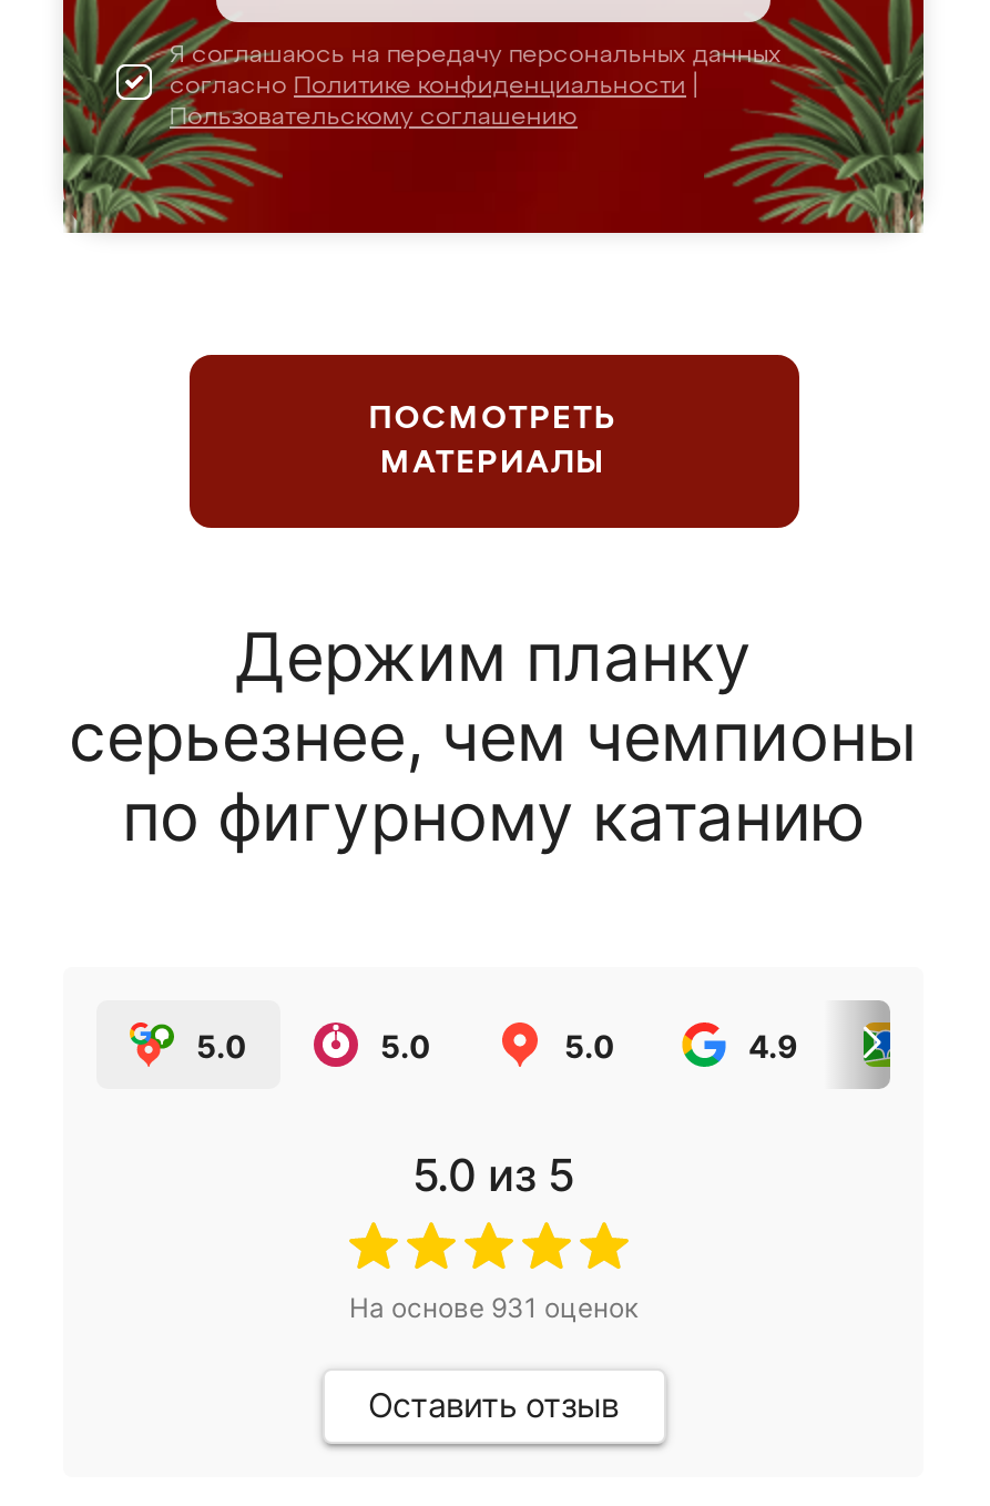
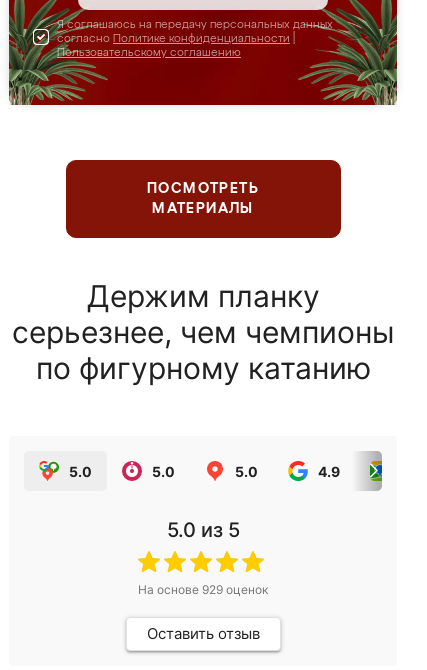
- На основе 931 оценок
+ На основе 929 оценок
